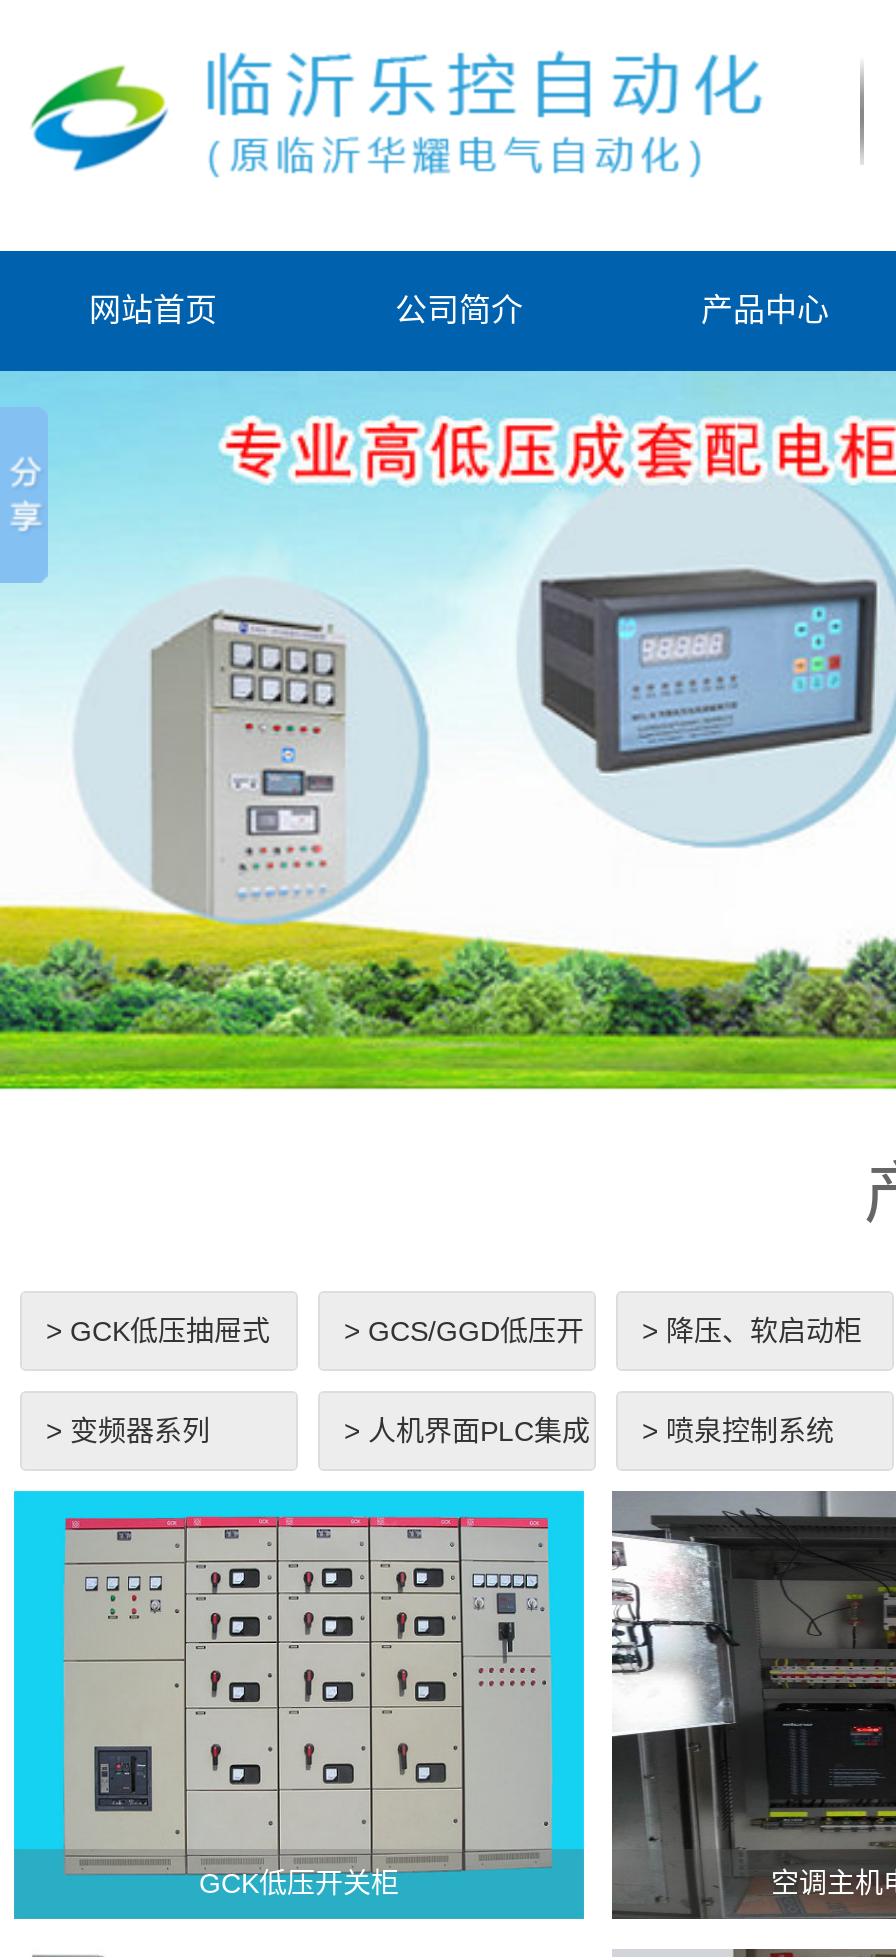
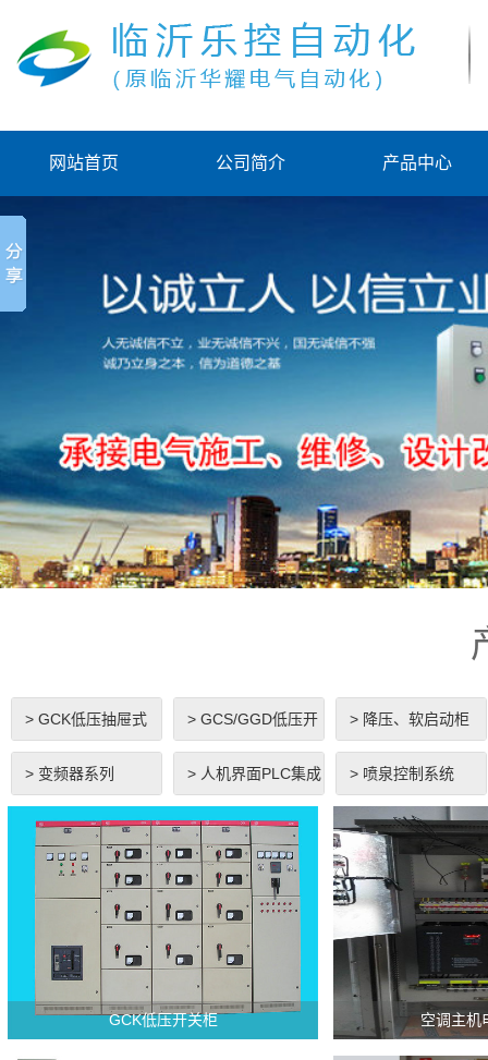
- [image]
+ [image]
